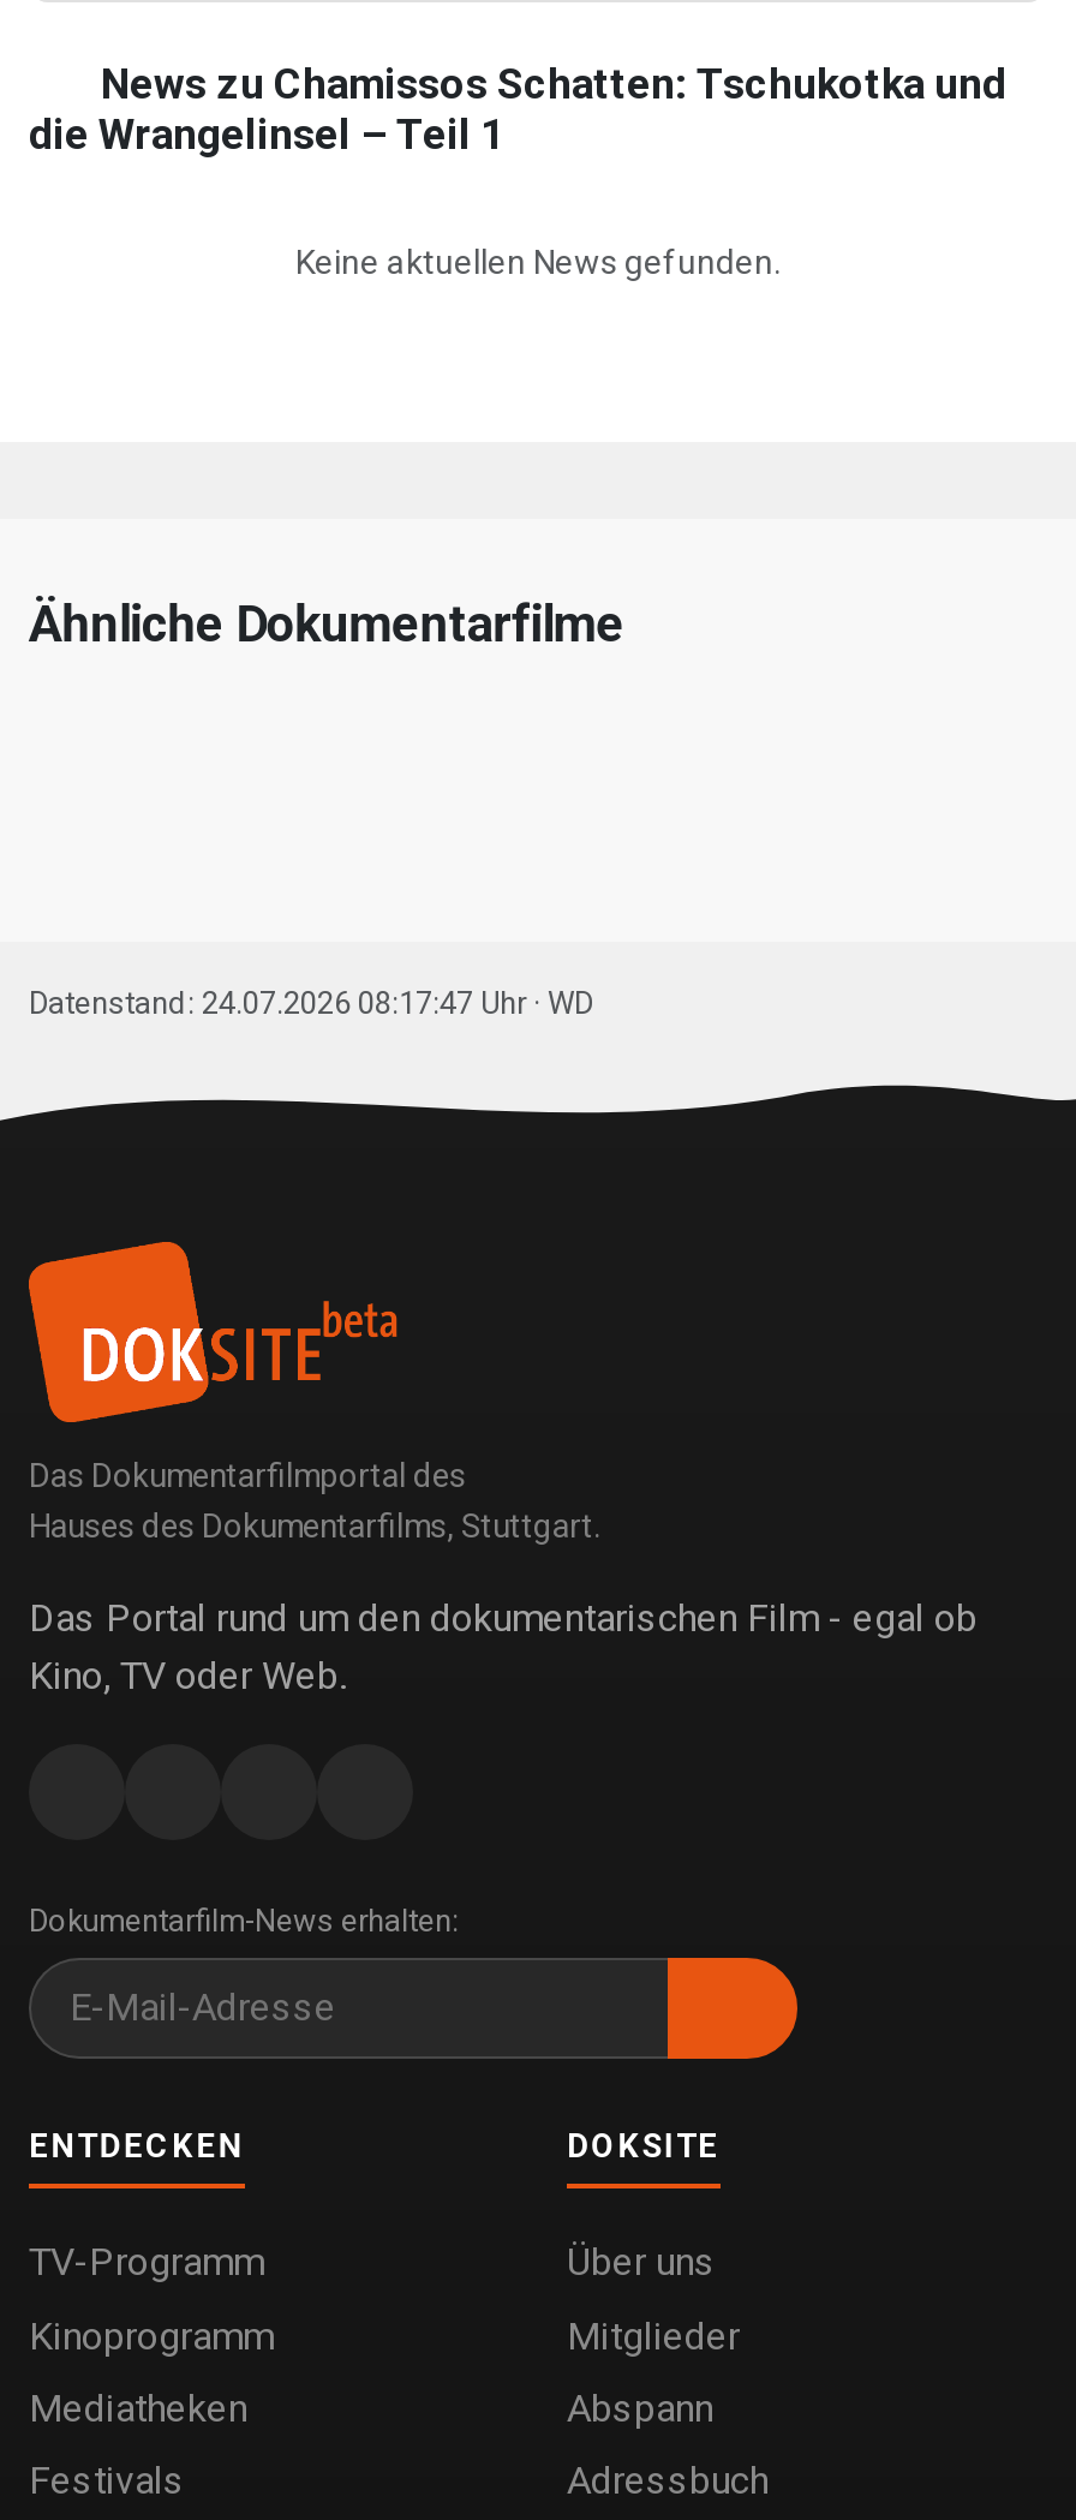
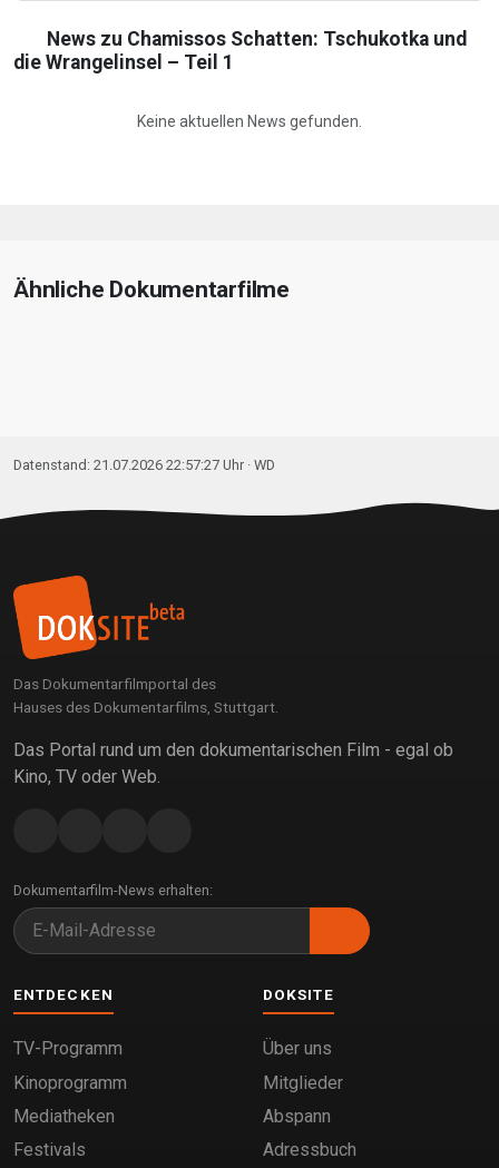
- Datenstand: 24.07.2026 08:17:47 Uhr · WD
+ Datenstand: 21.07.2026 22:57:27 Uhr · WD
